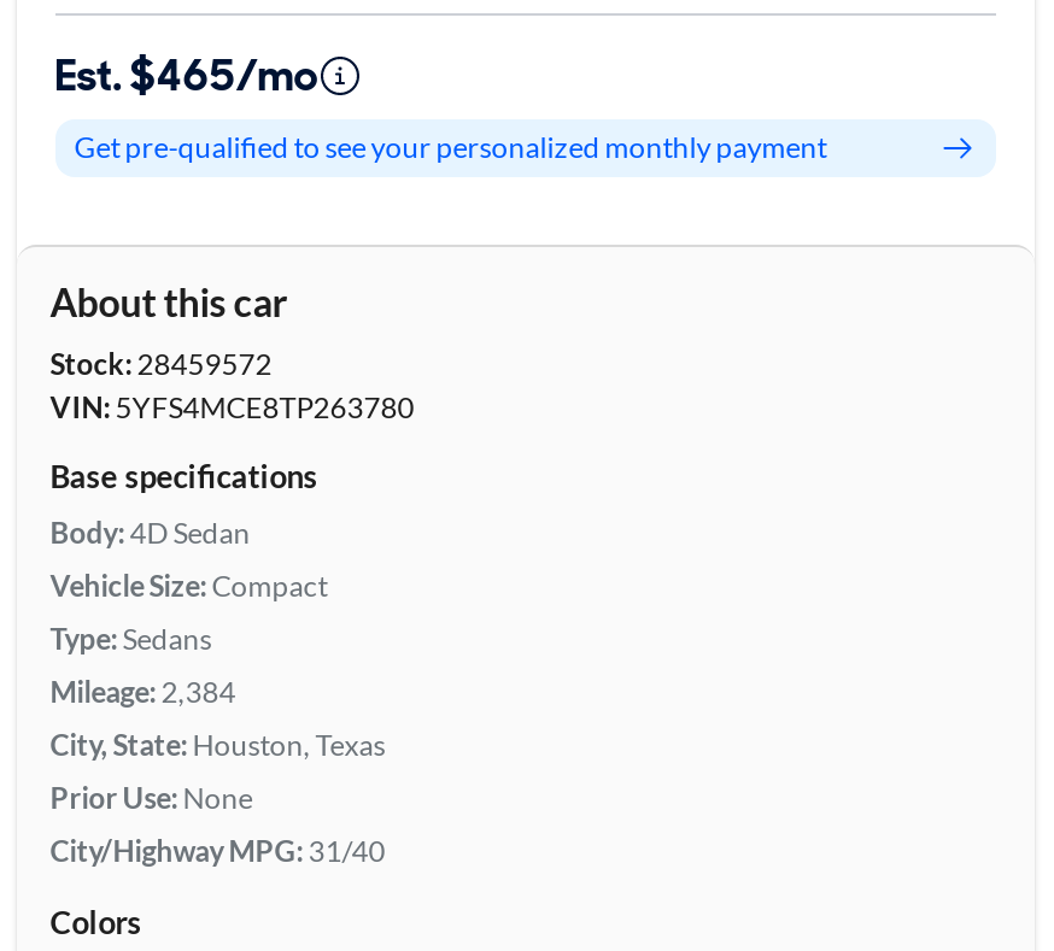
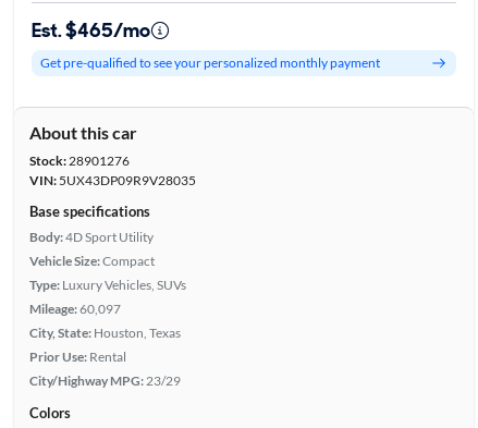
- Stock: 28459572
+ Stock: 28901276

- VIN: 5YFS4MCE8TP263780
+ VIN: 5UX43DP09R9V28035

- Body: 4D Sedan
+ Body: 4D Sport Utility

- Type: Sedans
+ Type: Luxury Vehicles, SUVs

- Mileage: 2,384
+ Mileage: 60,097

- Prior Use: None
+ Prior Use: Rental

- City/Highway MPG: 31/40
+ City/Highway MPG: 23/29
